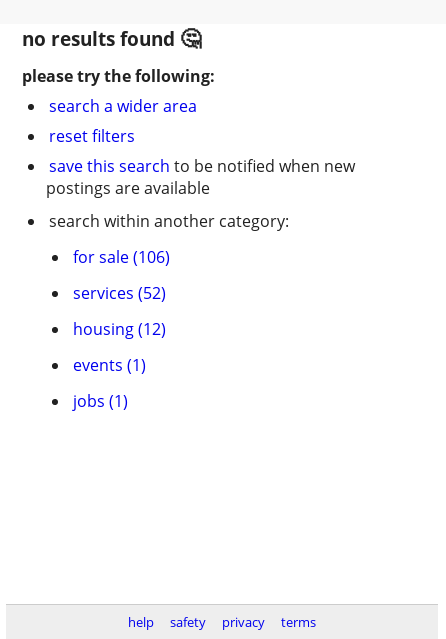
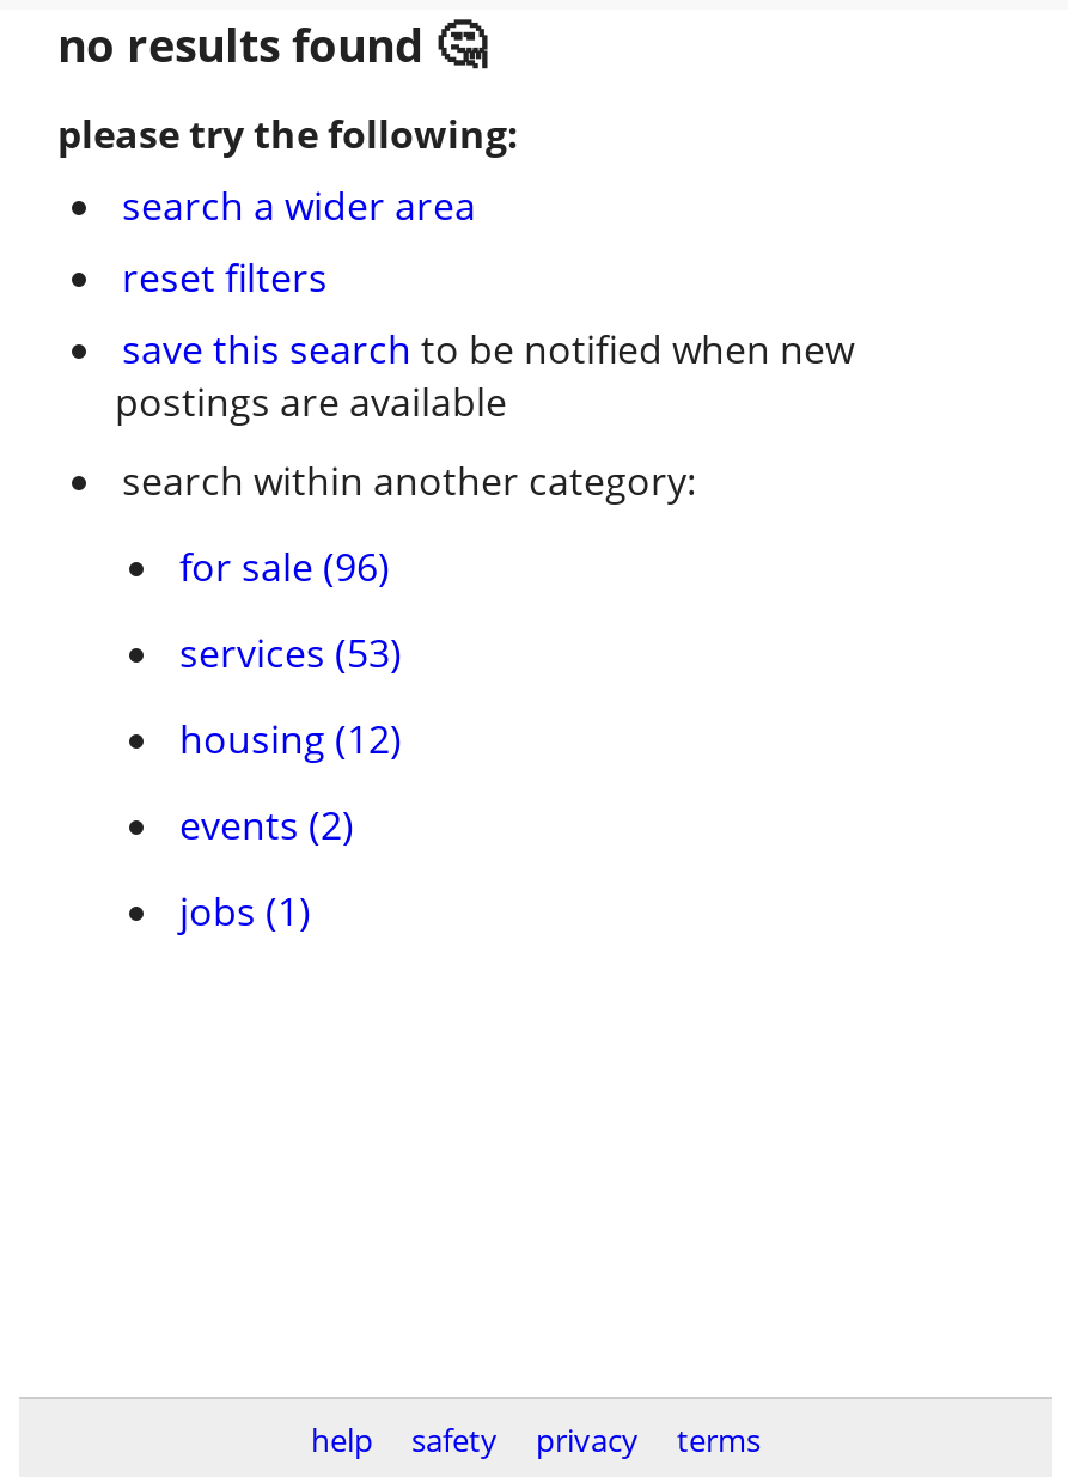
- for sale (106)
+ for sale (96)

- services (52)
+ services (53)

- events (1)
+ events (2)
